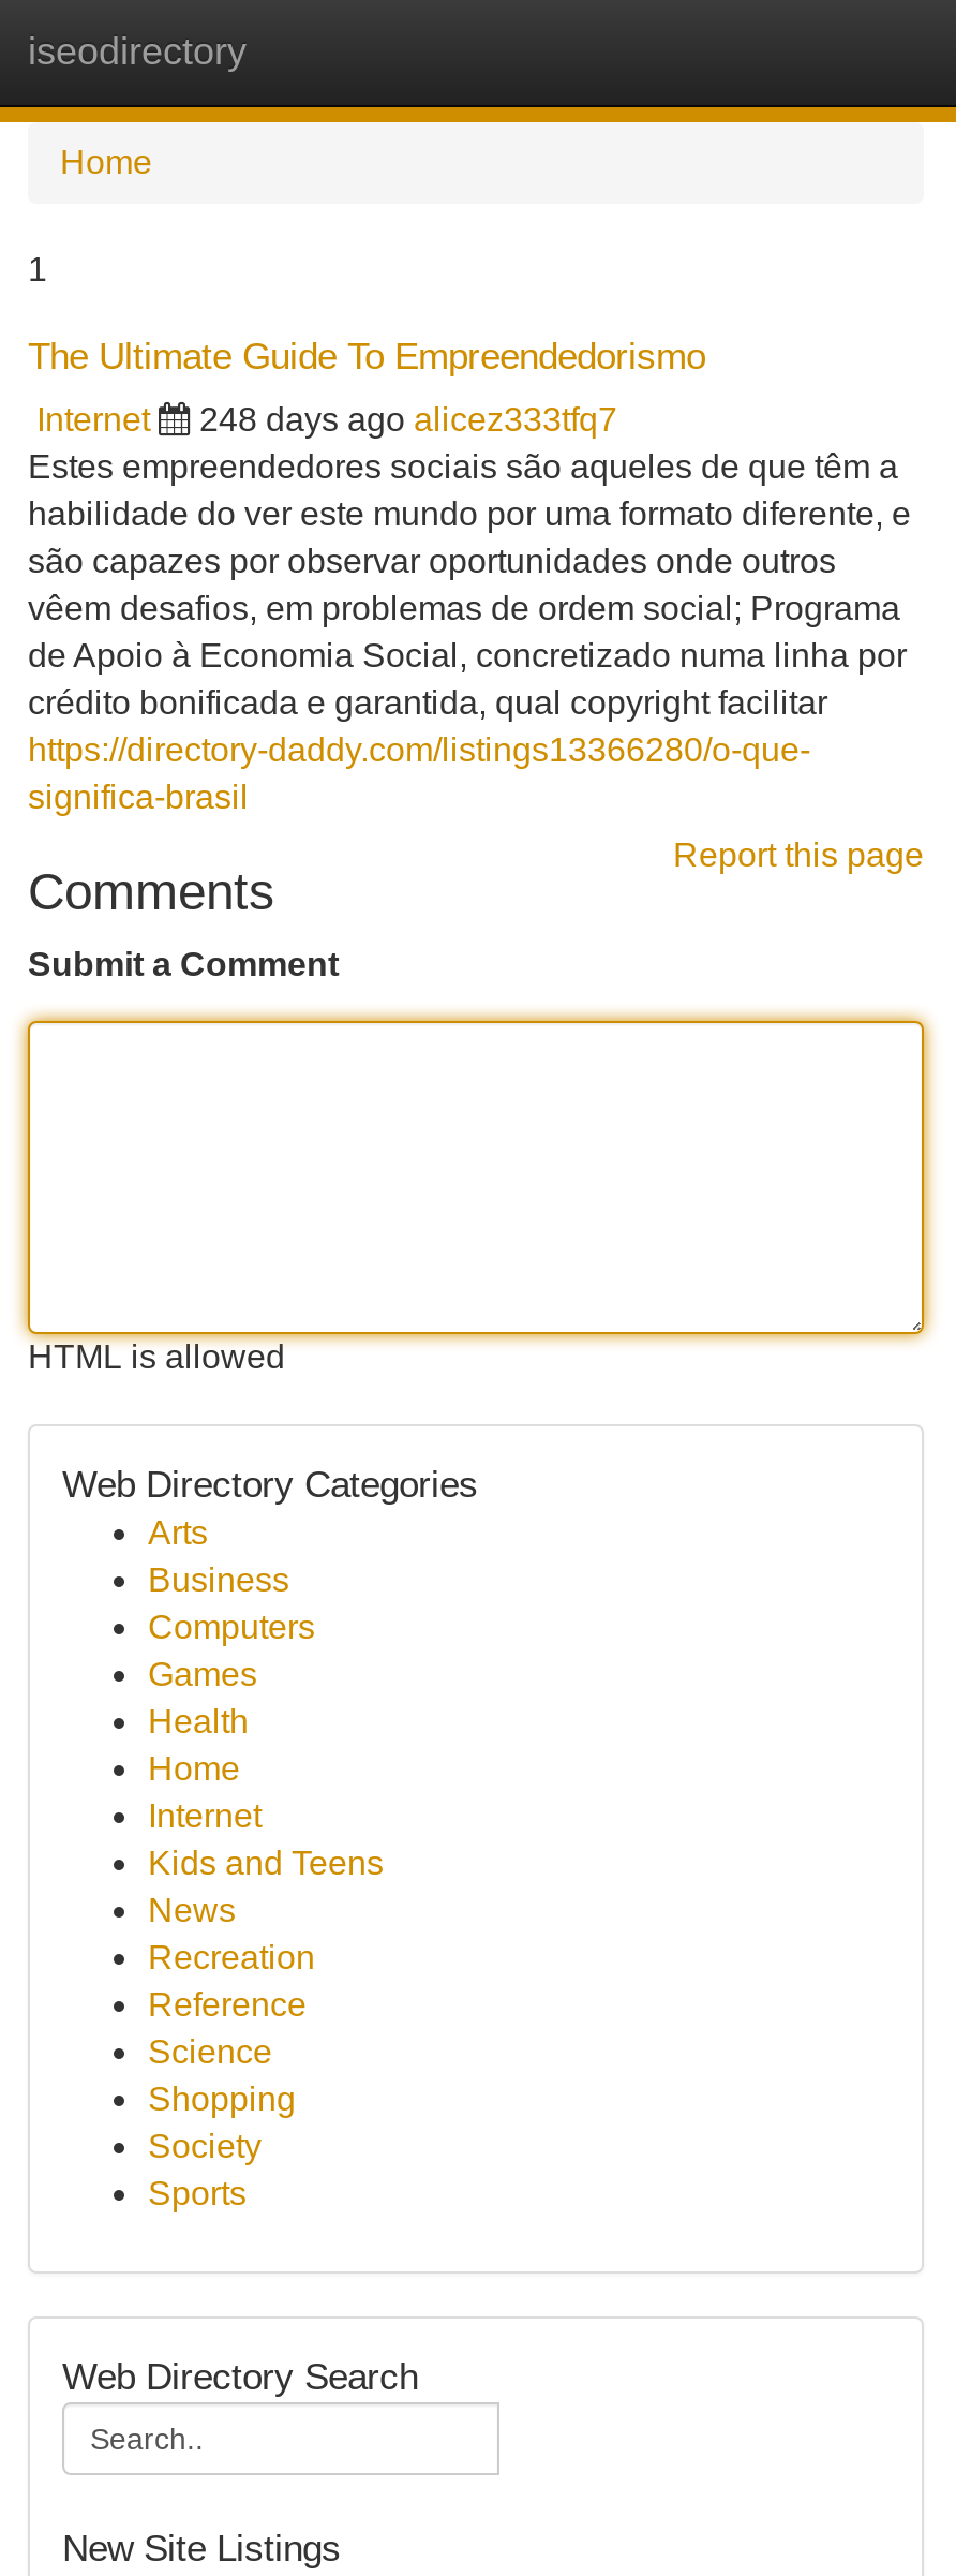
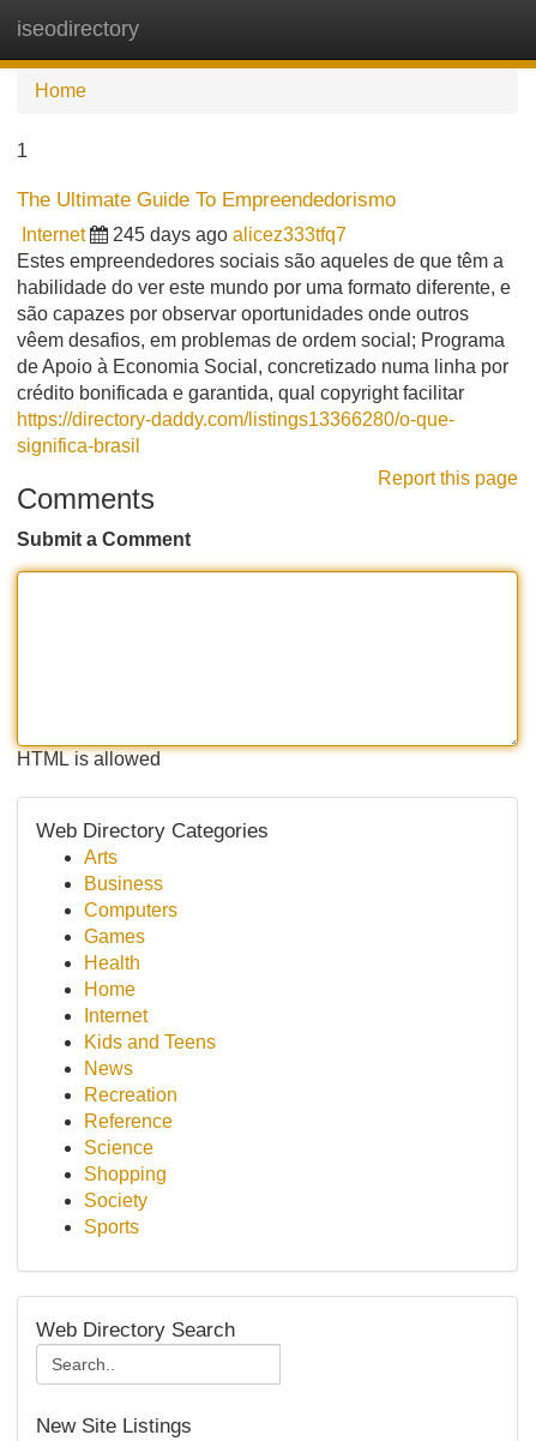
- 248 days ago alicez333tfq7
+ 245 days ago alicez333tfq7
